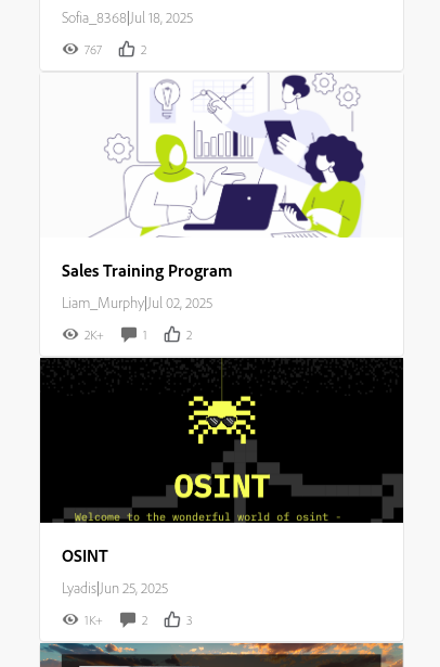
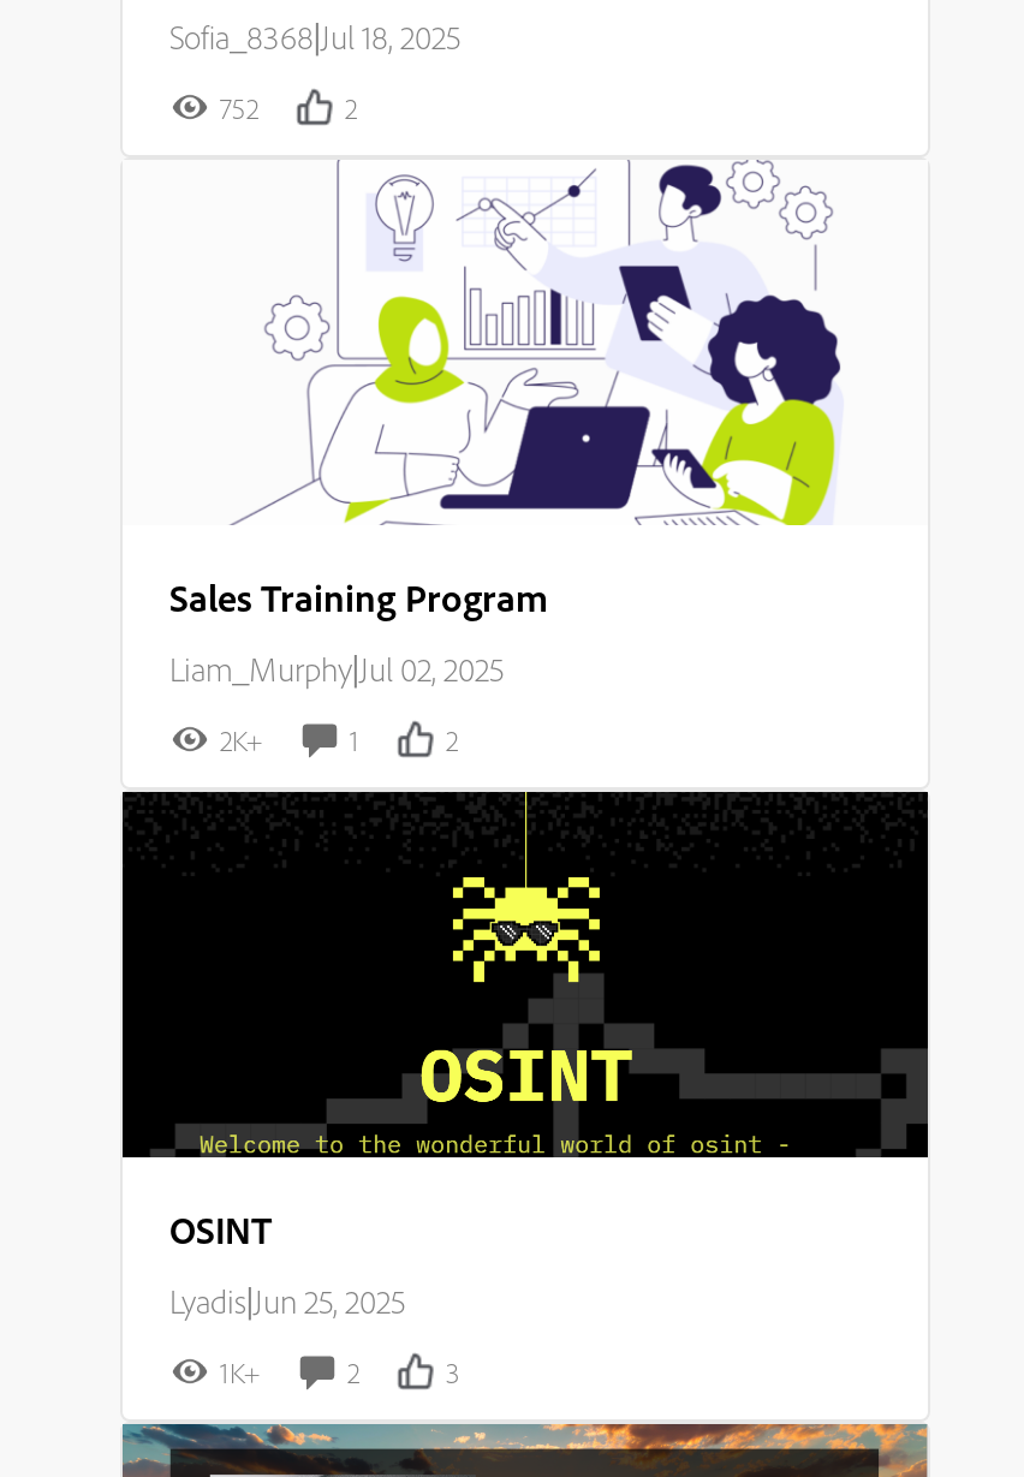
- 767
+ 752
